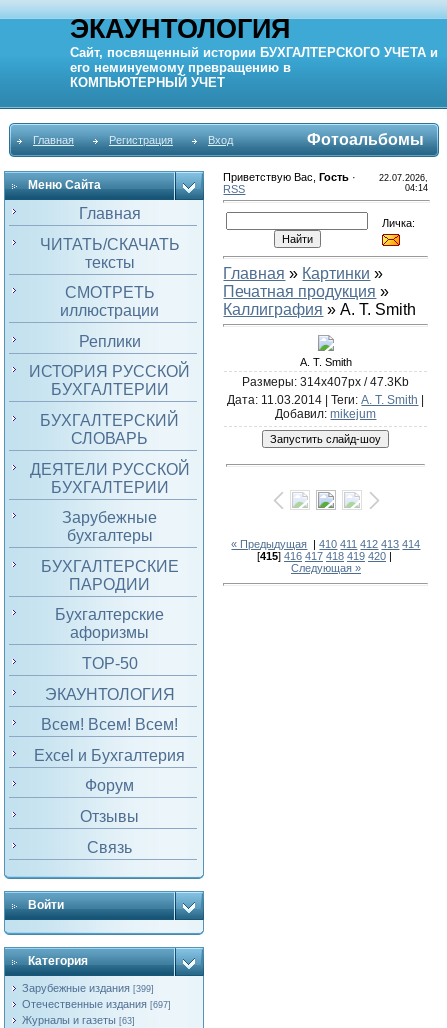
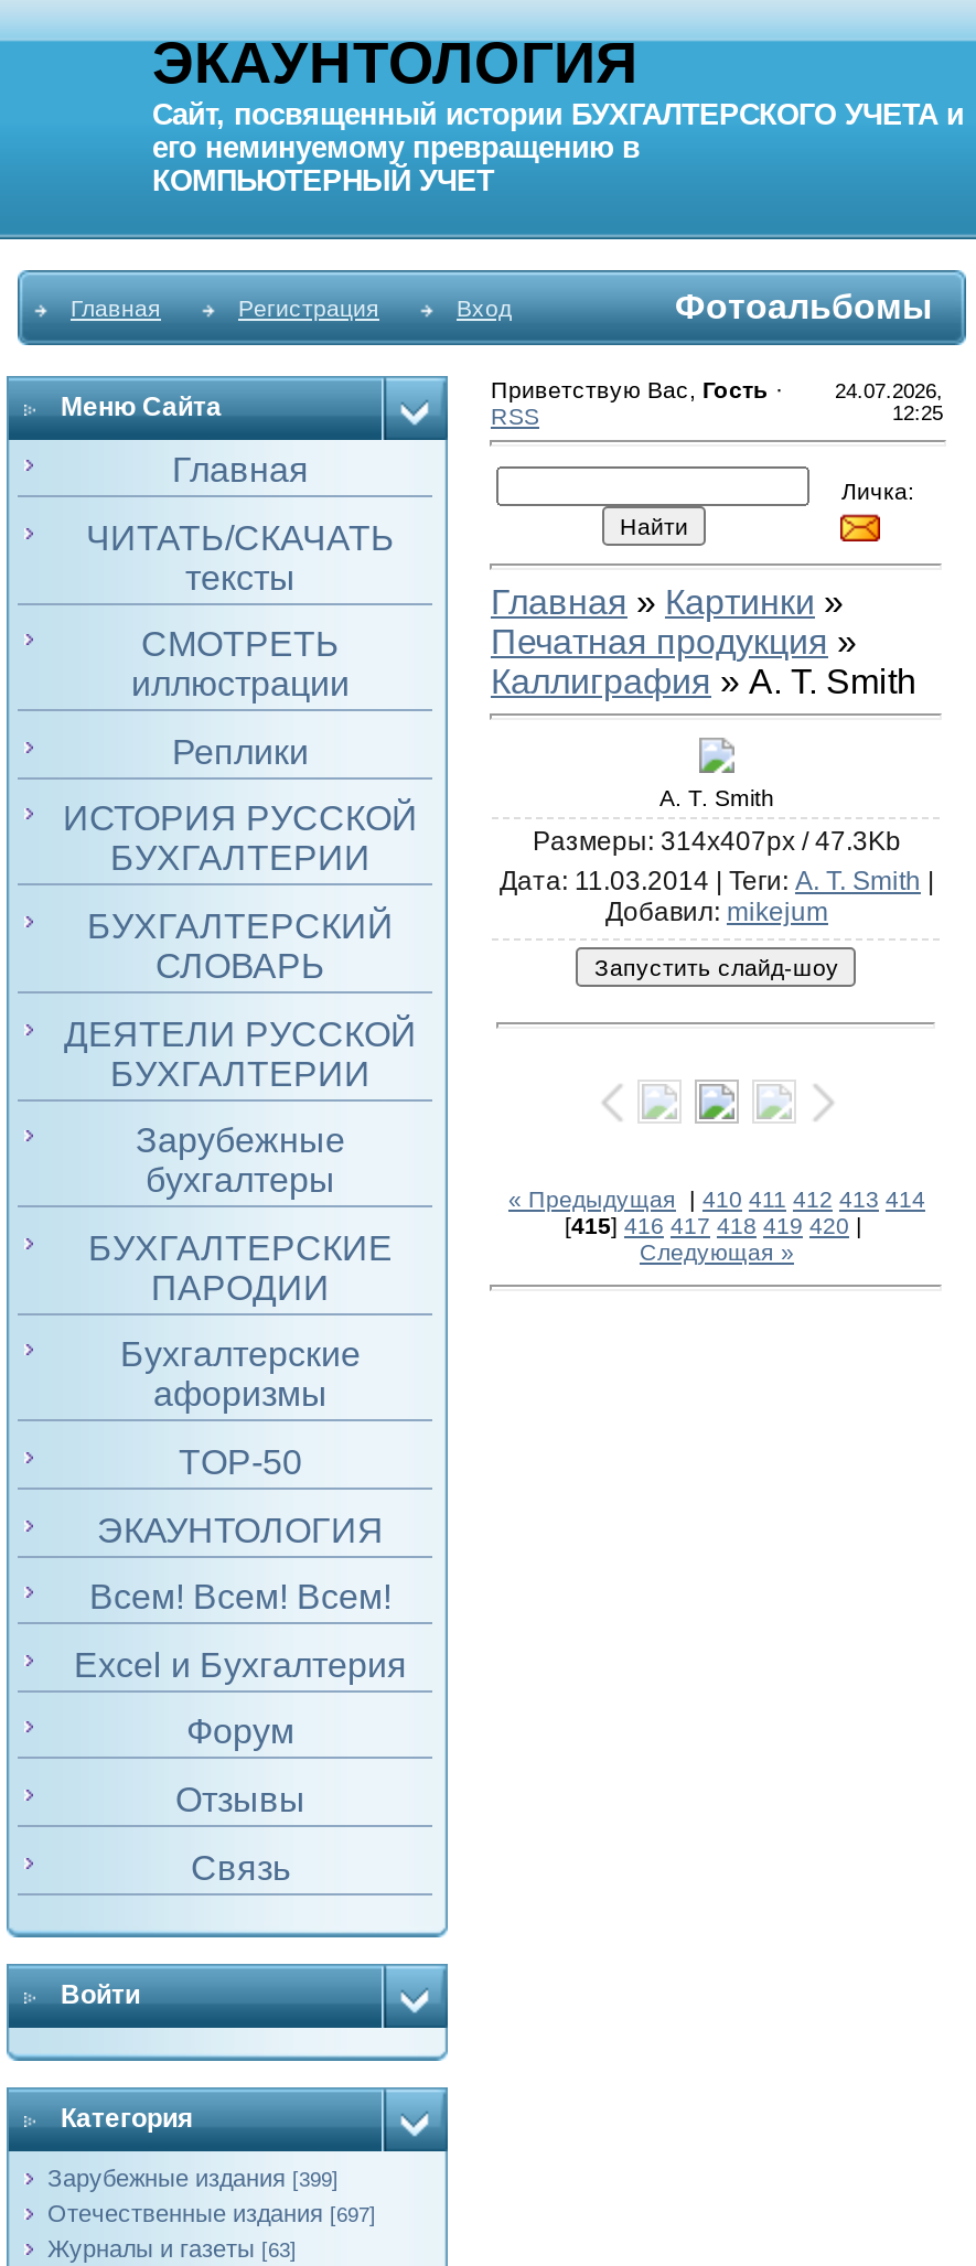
- 22.07.2026,
+ 24.07.2026,

- 04:14
+ 12:25
